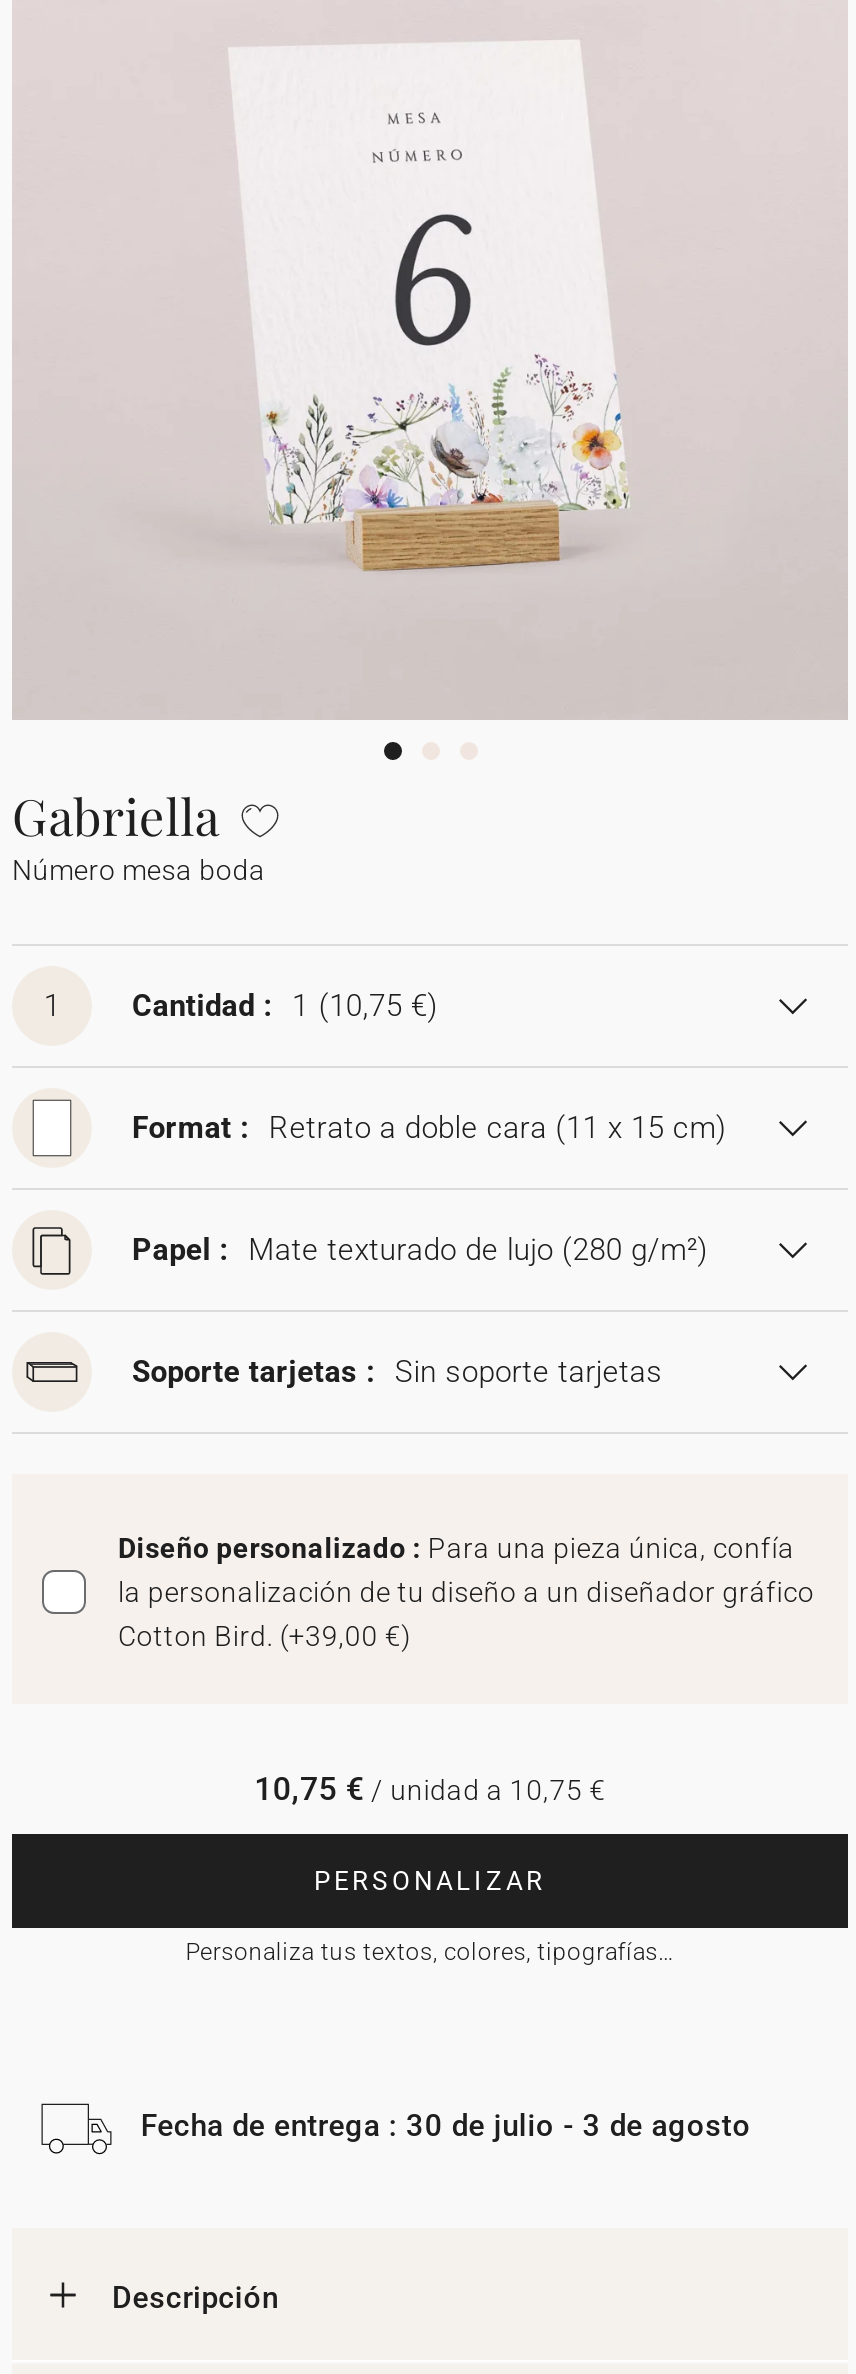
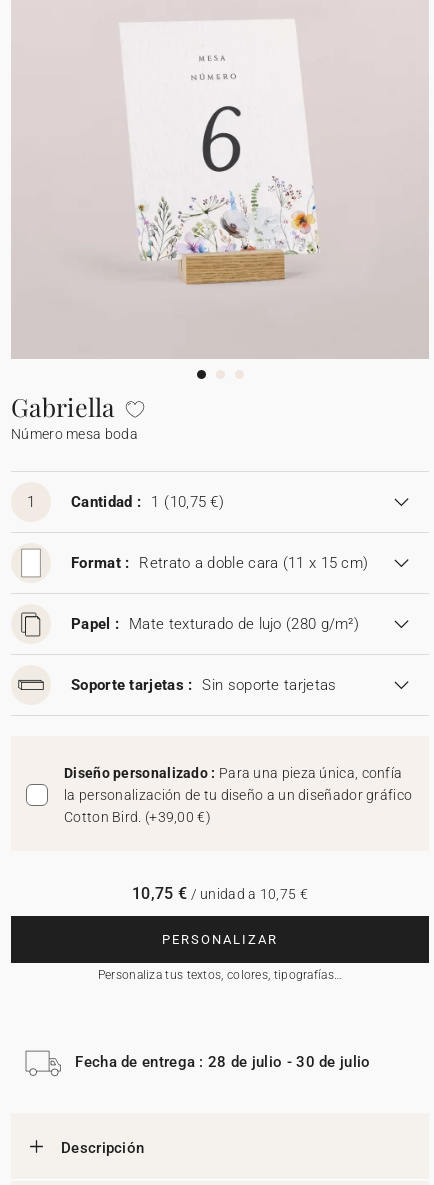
- Fecha de entrega : 30 de julio - 3 de agosto
+ Fecha de entrega : 28 de julio - 30 de julio
